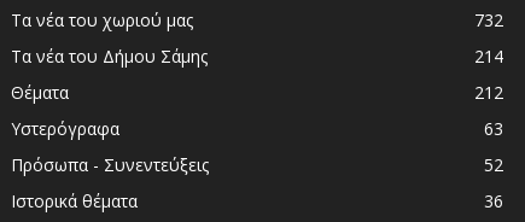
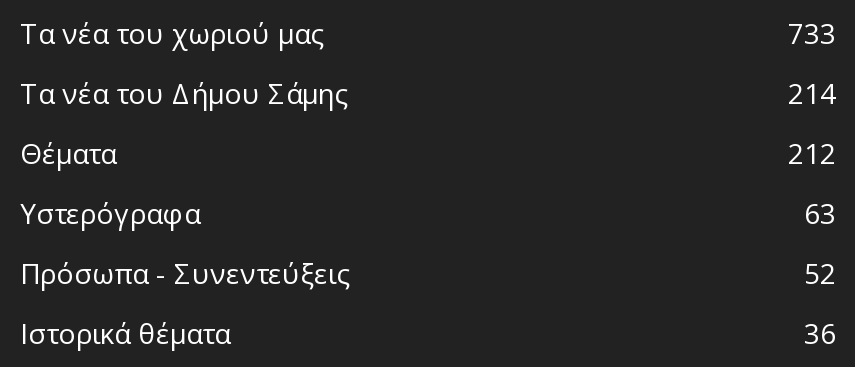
- 732
+ 733
